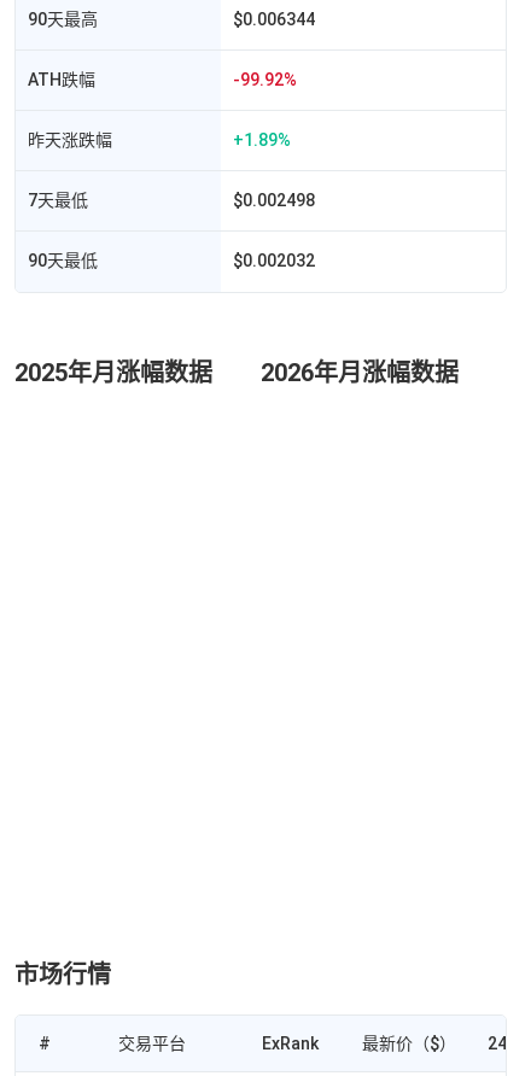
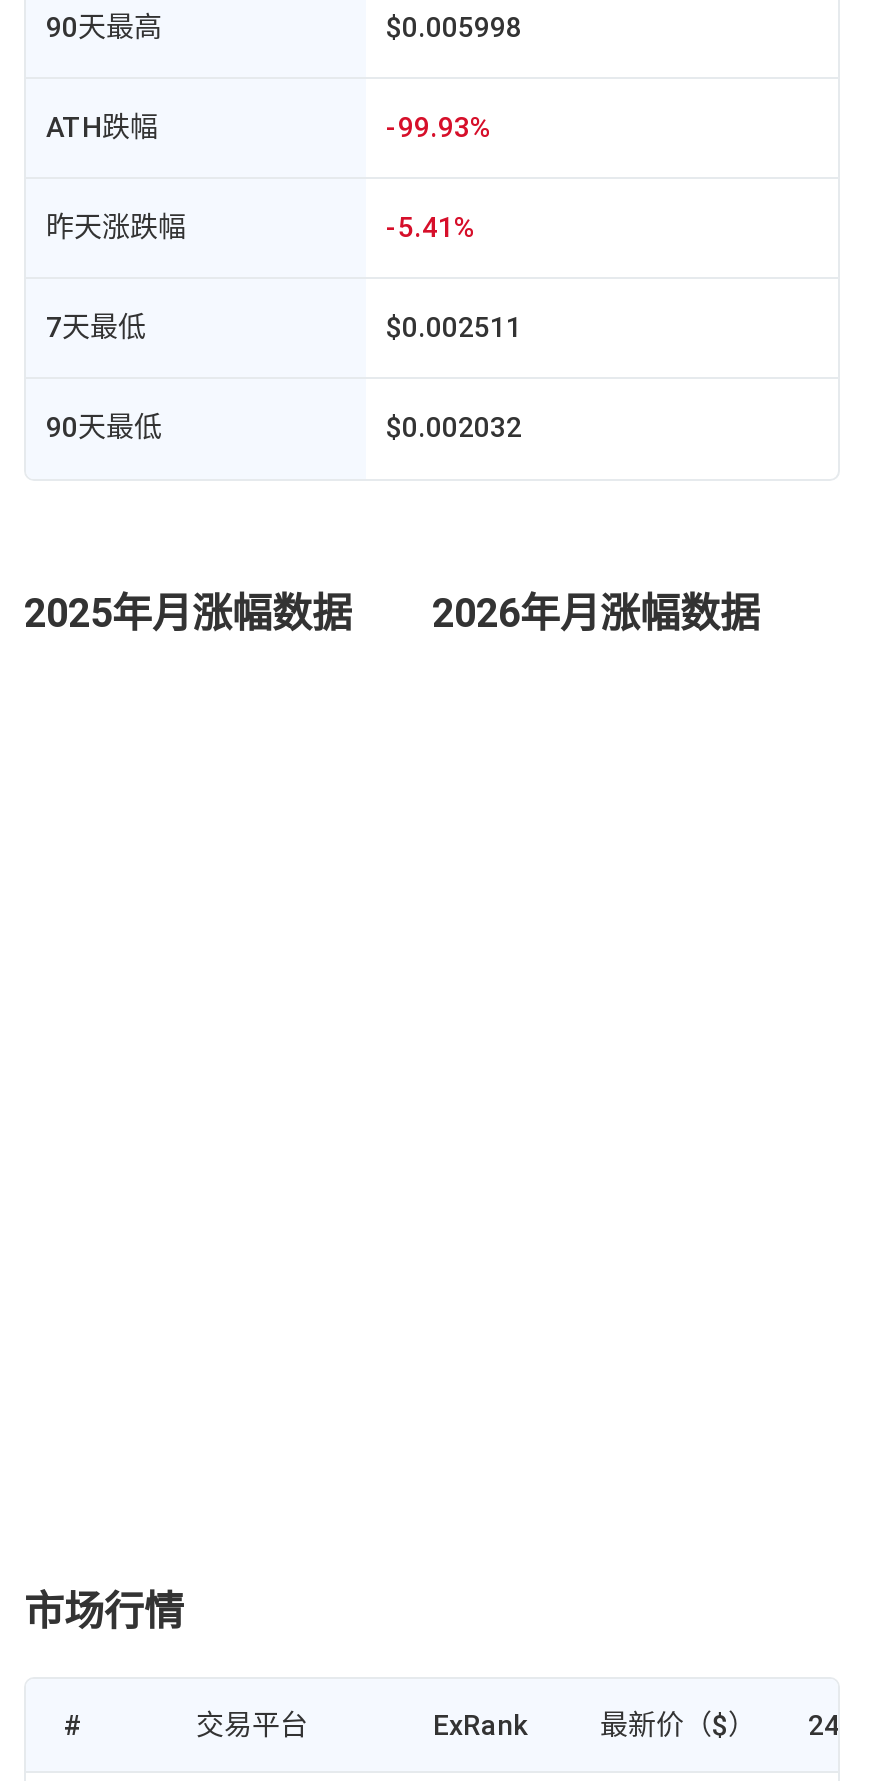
- $0.006344
+ $0.005998

- -99.92%
+ -99.93%

- +1.89%
+ -5.41%

- $0.002498
+ $0.002511
